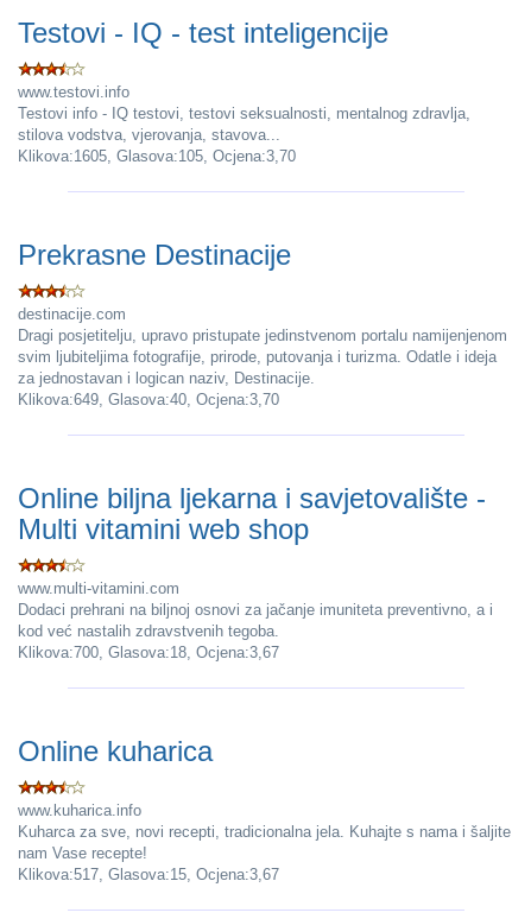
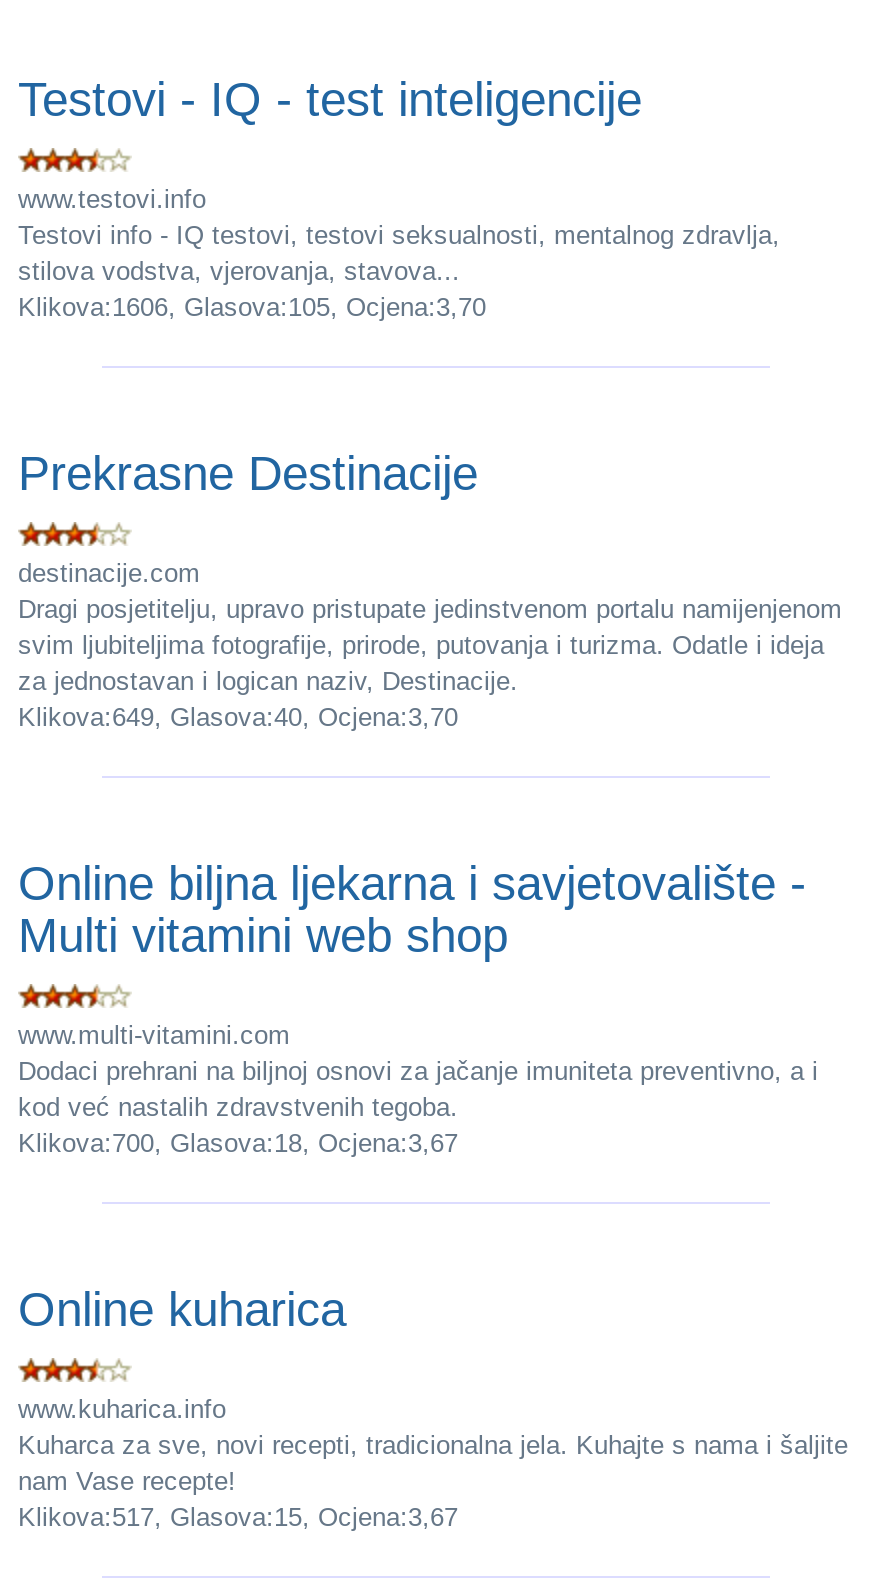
- Klikova:1605, Glasova:105, Ocjena:3,70
+ Klikova:1606, Glasova:105, Ocjena:3,70
